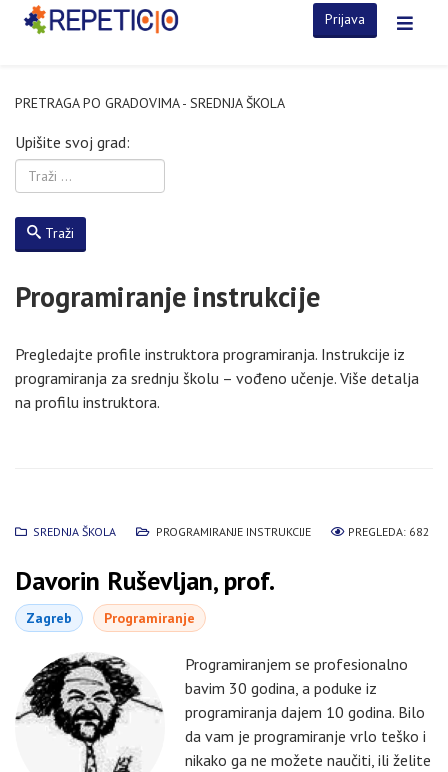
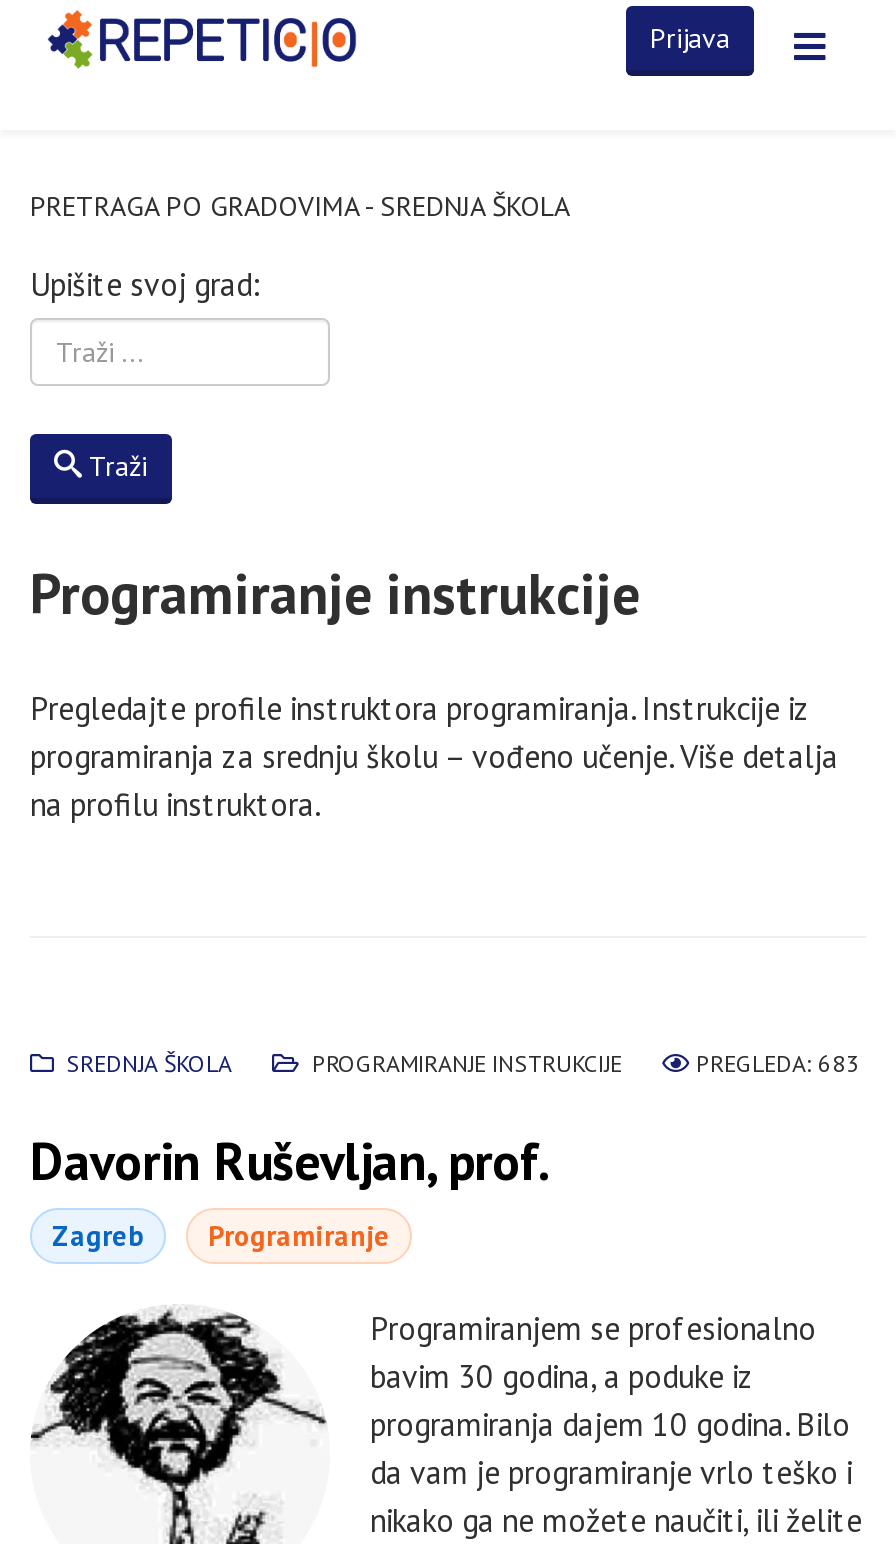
- PREGLEDA: 682
+ PREGLEDA: 683
